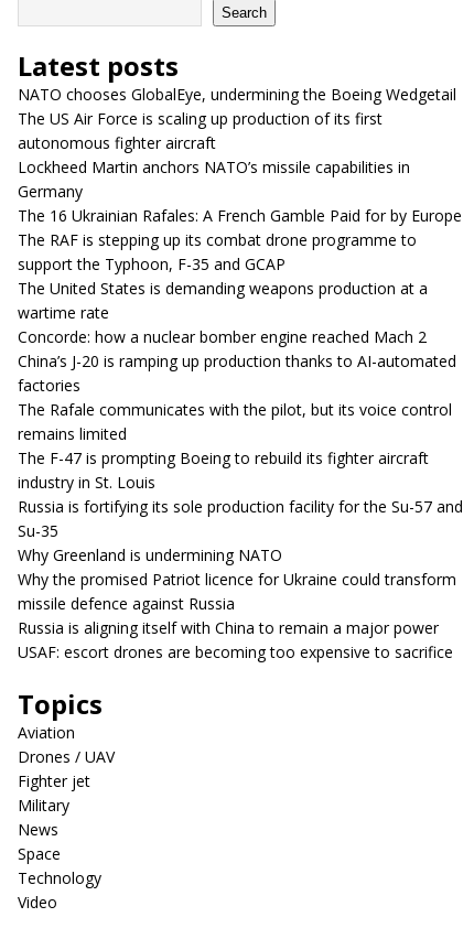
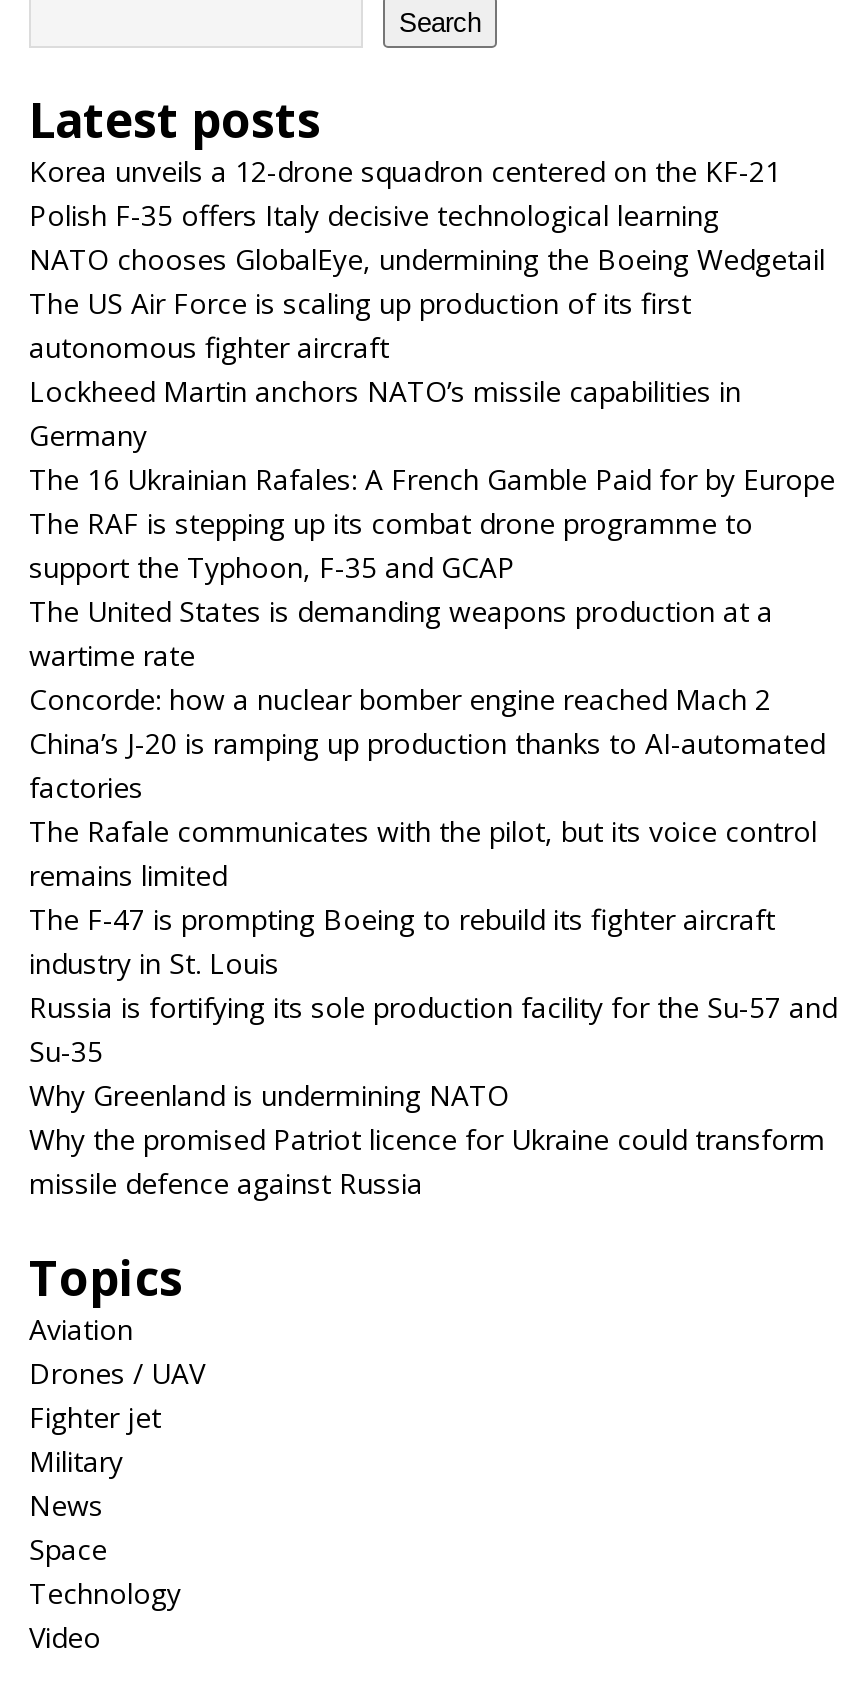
+ Korea unveils a 12-drone squadron centered on the KF-21
+ Polish F-35 offers Italy decisive technological learning

moved down: NATO chooses GlobalEye, undermining the Boeing Wedgetail | The US Air Force is scaling up production of its first | autonomous fighter aircraft | ... | Why the promised Patriot licence for Ukraine could transform | missile defence against Russia

- Russia is aligning itself with China to remain a major power
- USAF: escort drones are becoming too expensive to sacrifice
